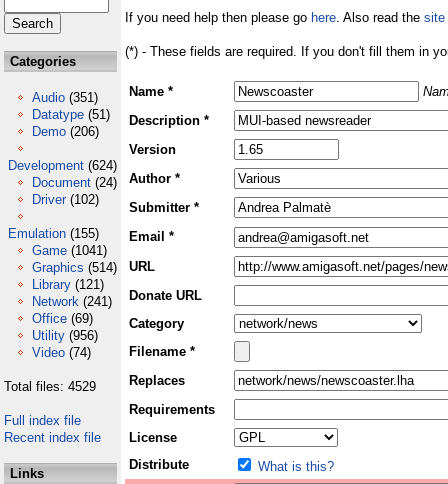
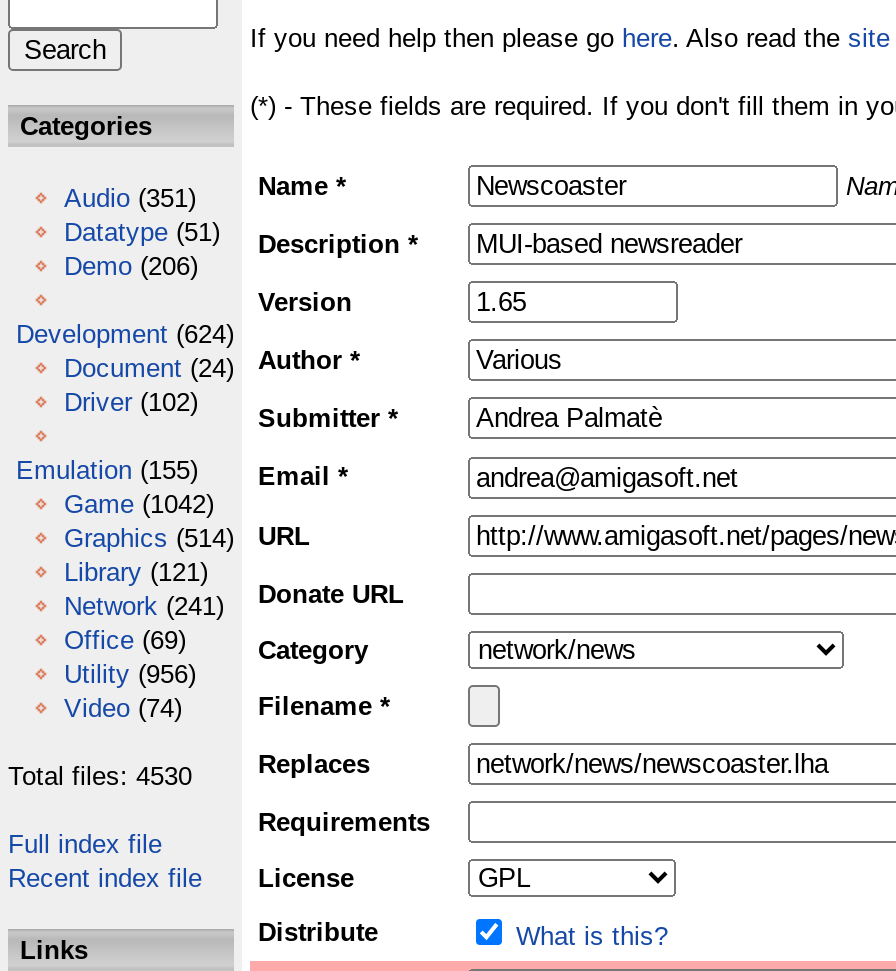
- Game (1041)
+ Game (1042)

- Total files: 4529
+ Total files: 4530
